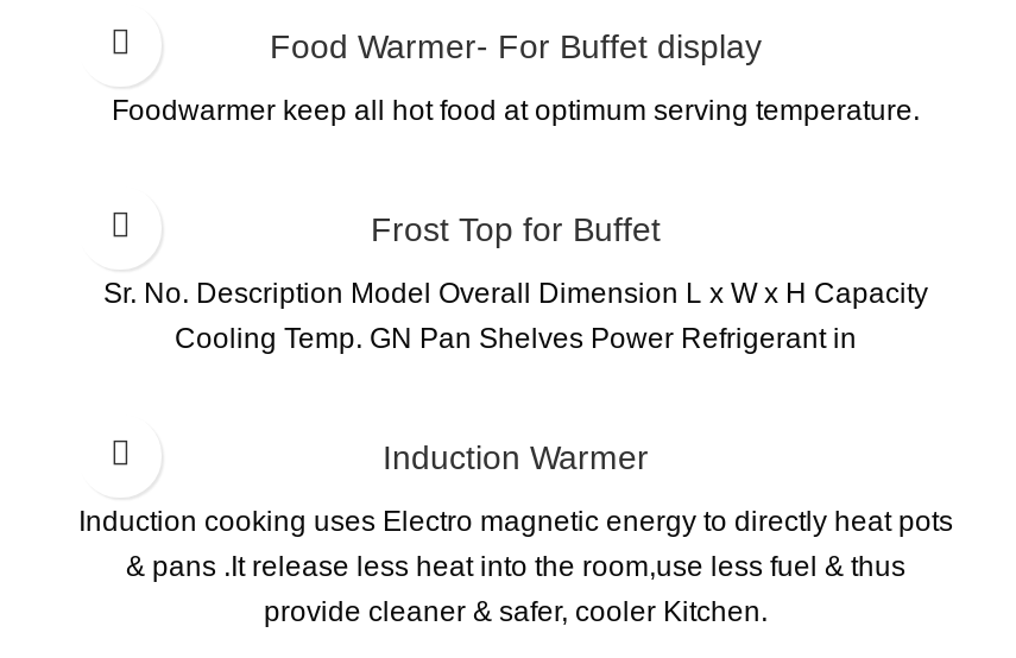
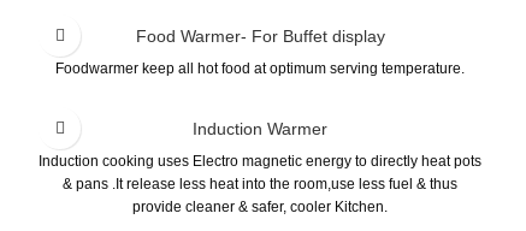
- Frost Top for Buffet
- Sr. No. Description Model Overall Dimension L x W x H Capacity
- Cooling Temp. GN Pan Shelves Power Refrigerant in
